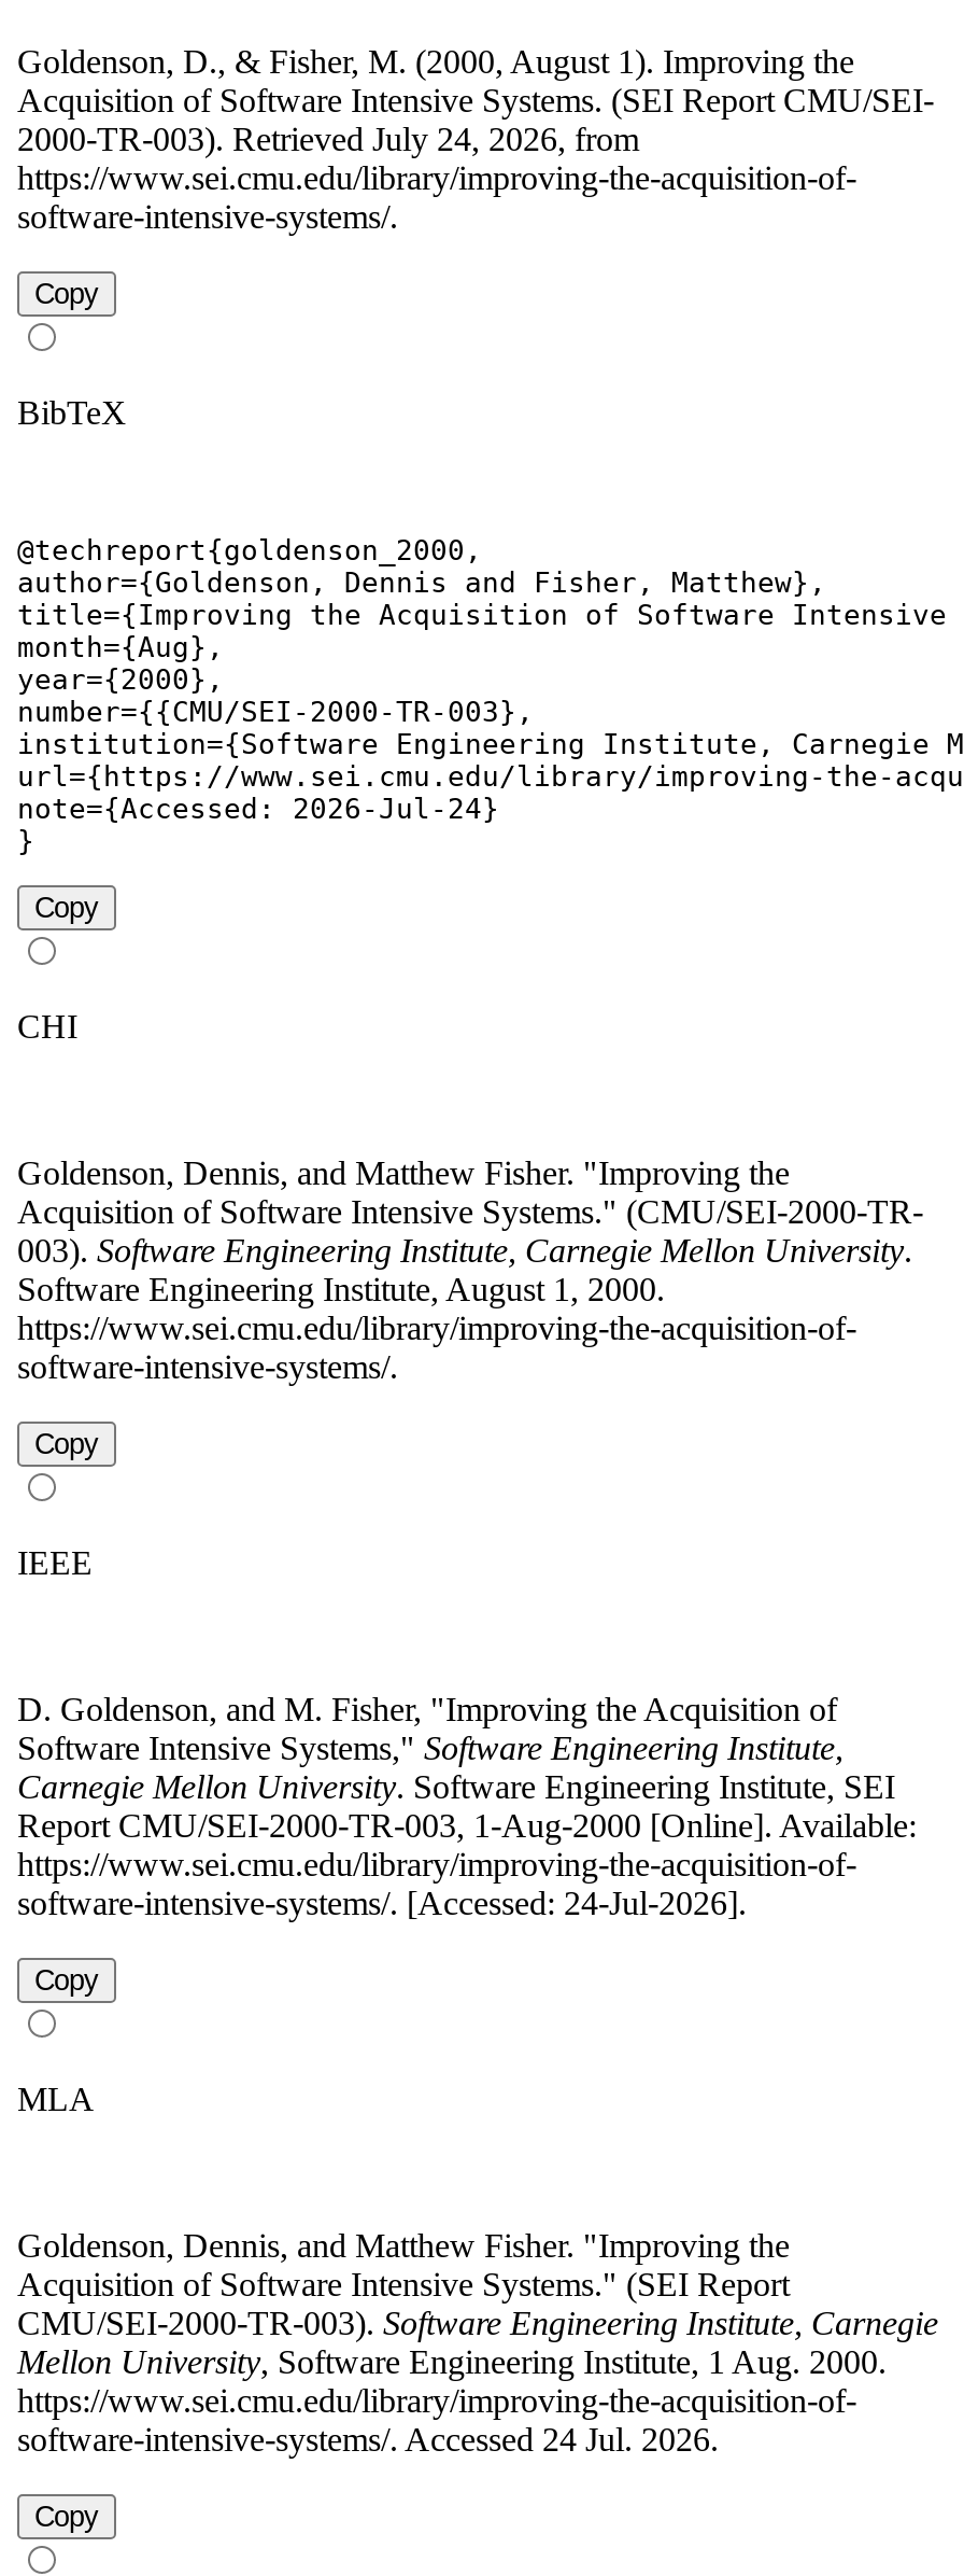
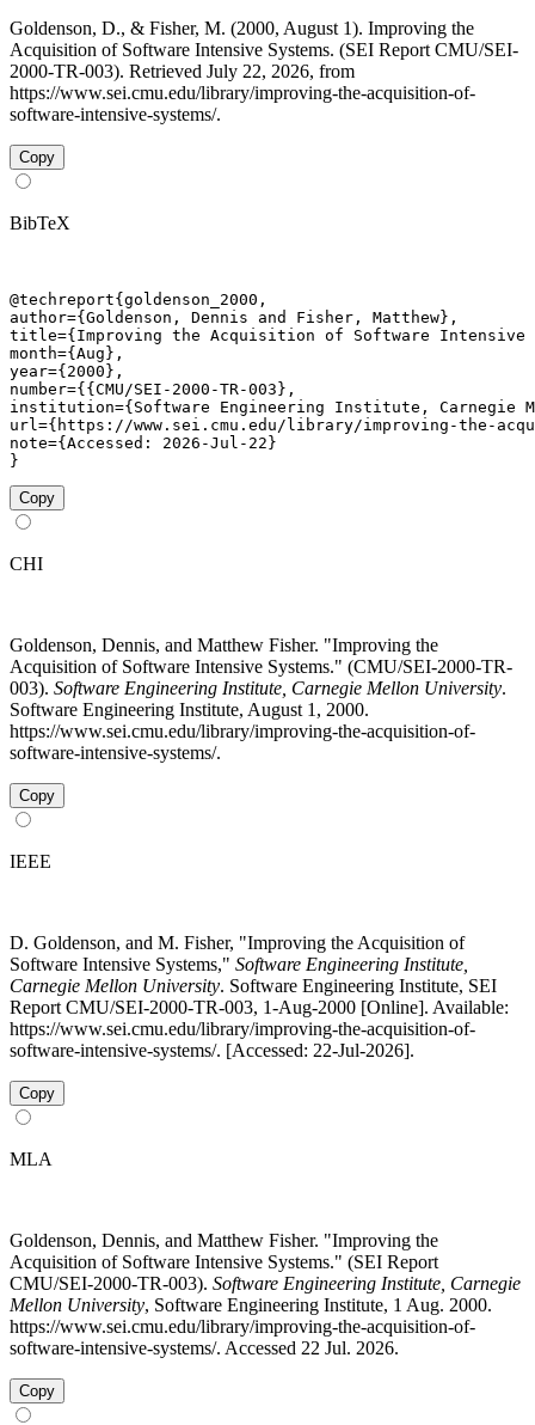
- 2000-TR-003). Retrieved July 24, 2026, from
+ 2000-TR-003). Retrieved July 22, 2026, from

- note={Accessed: 2026-Jul-24}
+ note={Accessed: 2026-Jul-22}

- software-intensive-systems/. [Accessed: 24-Jul-2026].
+ software-intensive-systems/. [Accessed: 22-Jul-2026].

- software-intensive-systems/. Accessed 24 Jul. 2026.
+ software-intensive-systems/. Accessed 22 Jul. 2026.
